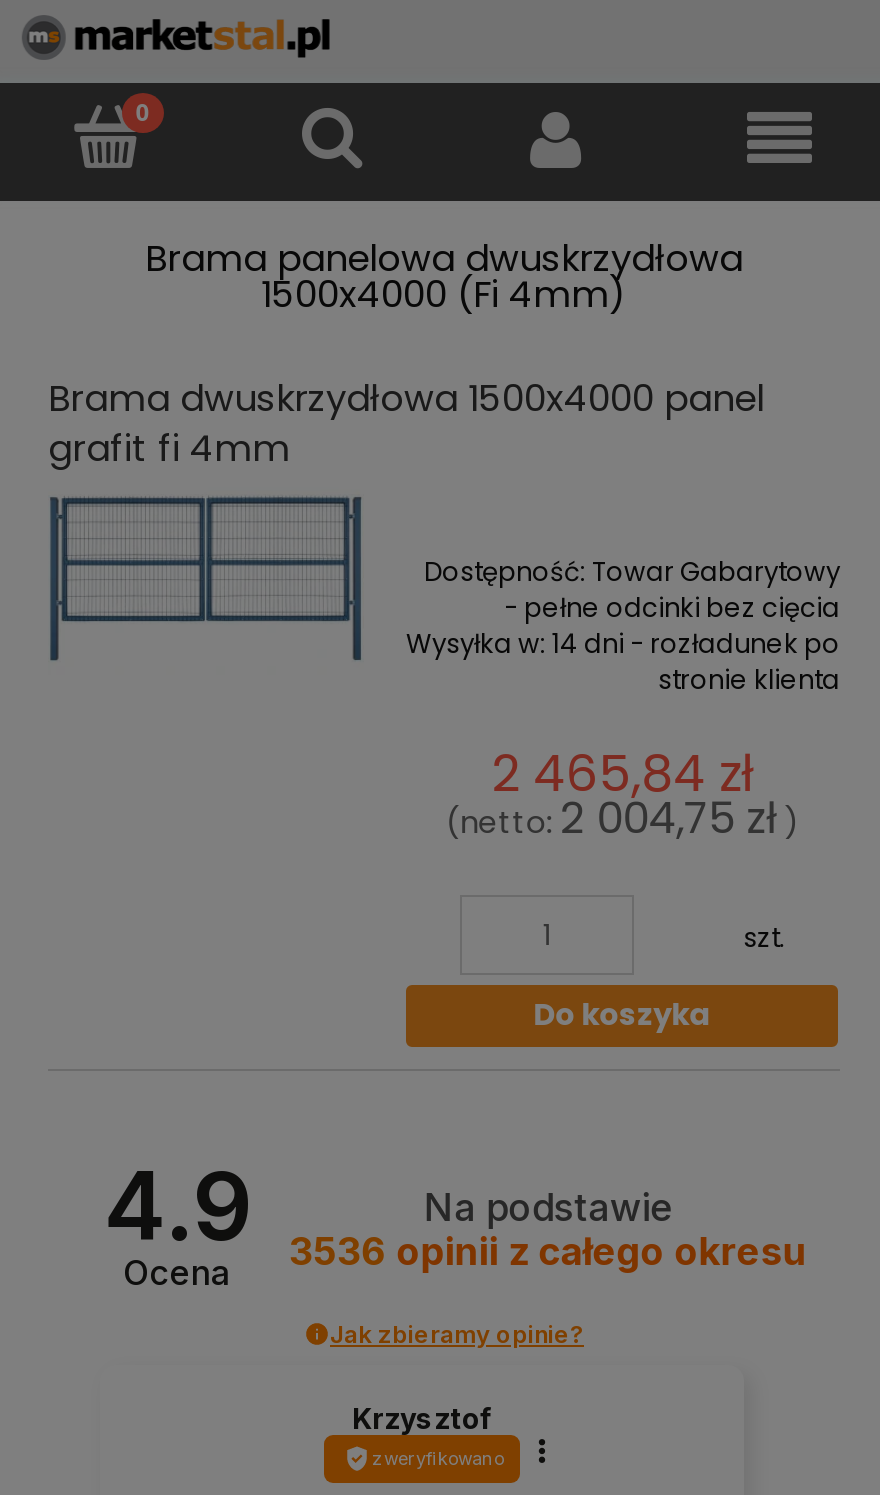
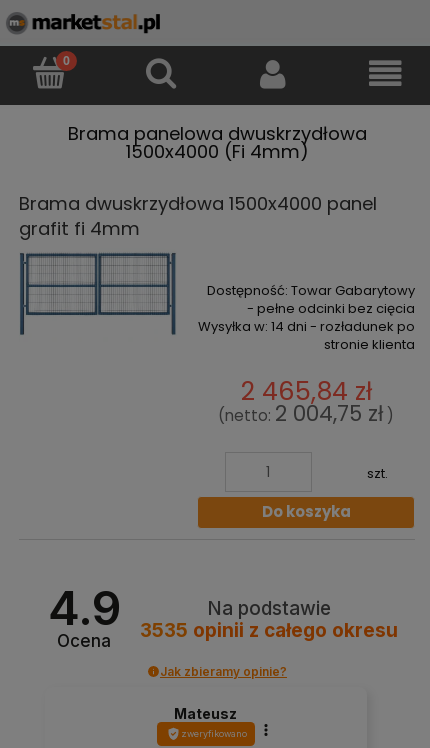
- 3536 opinii z całego okresu
+ 3535 opinii z całego okresu

- Krzysztof
+ Mateusz
